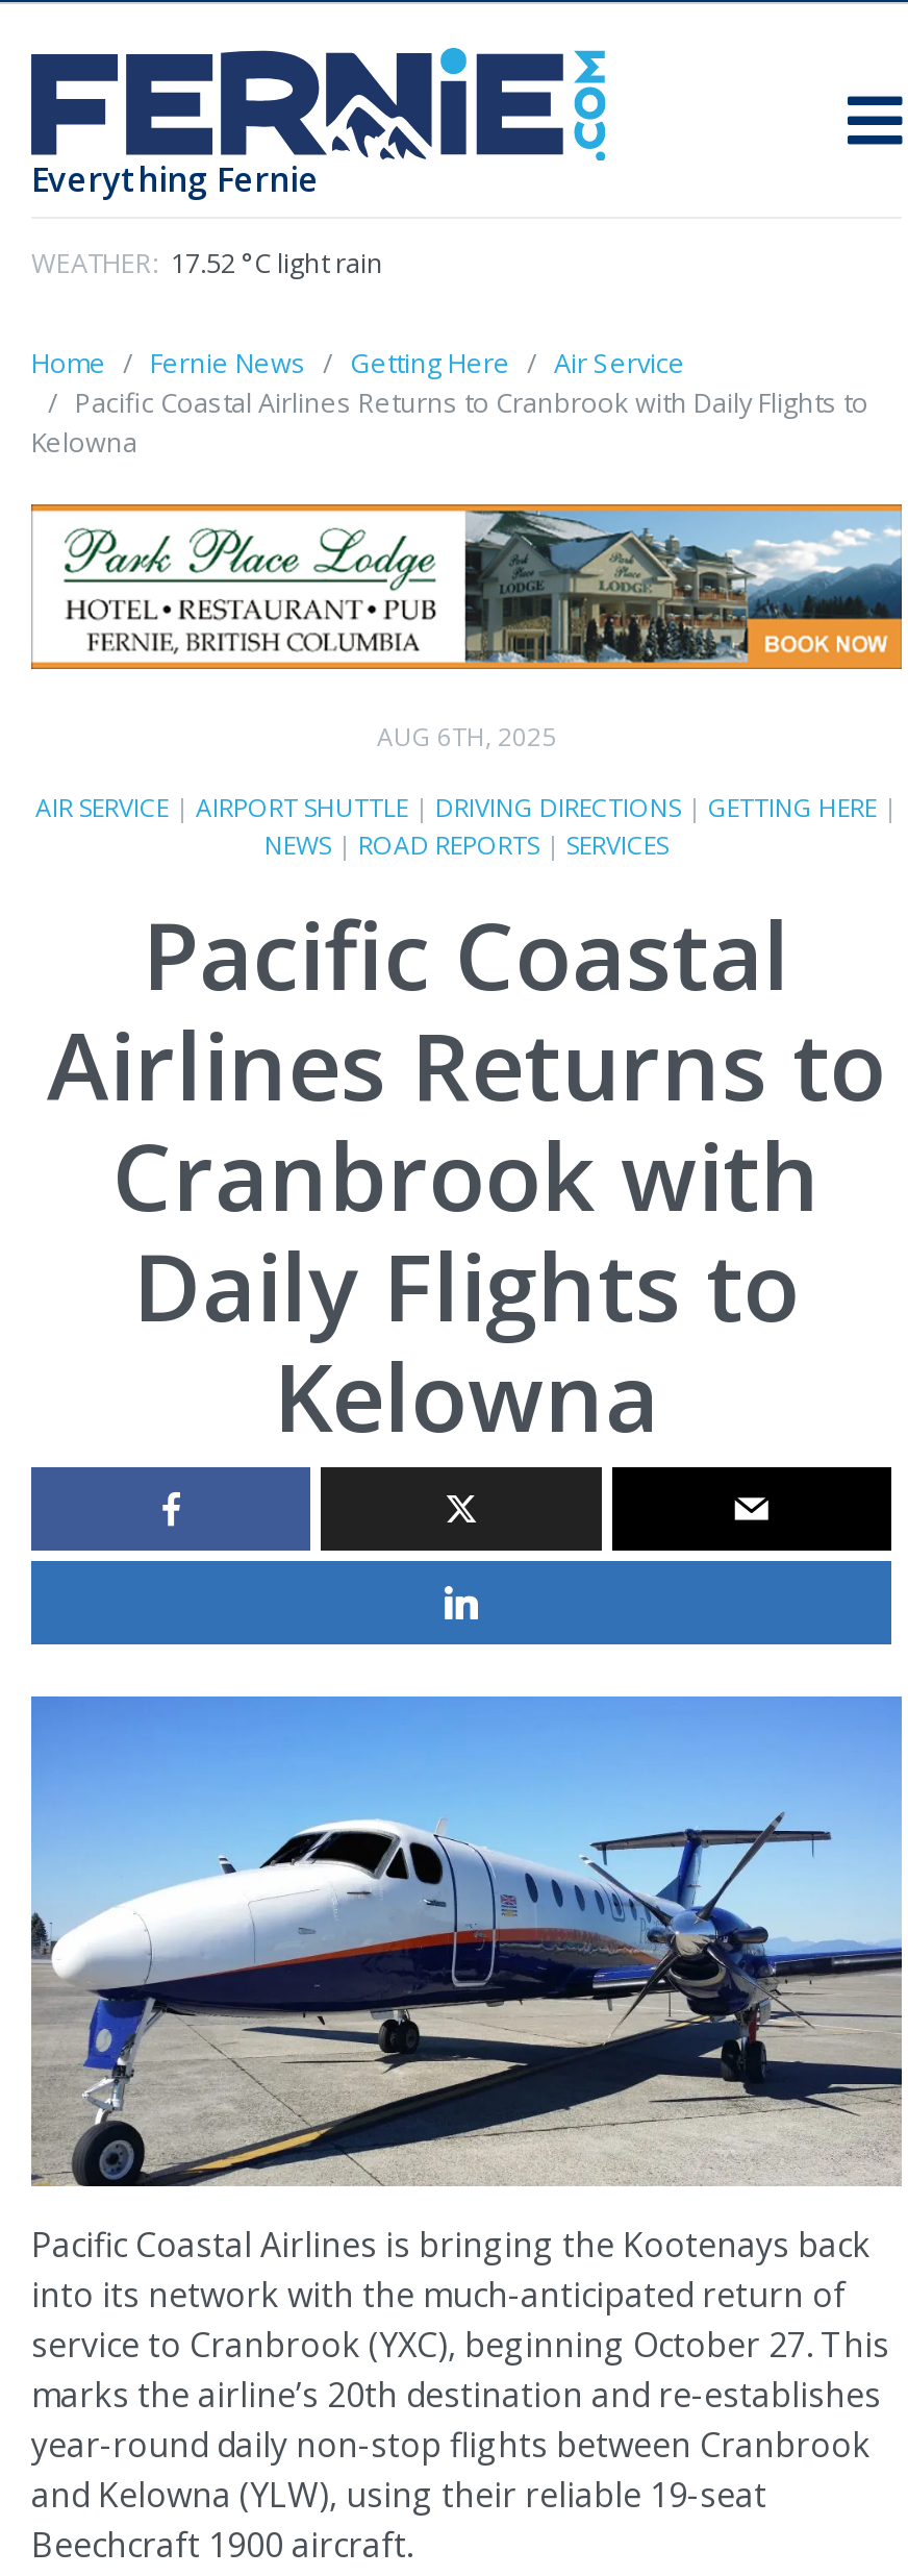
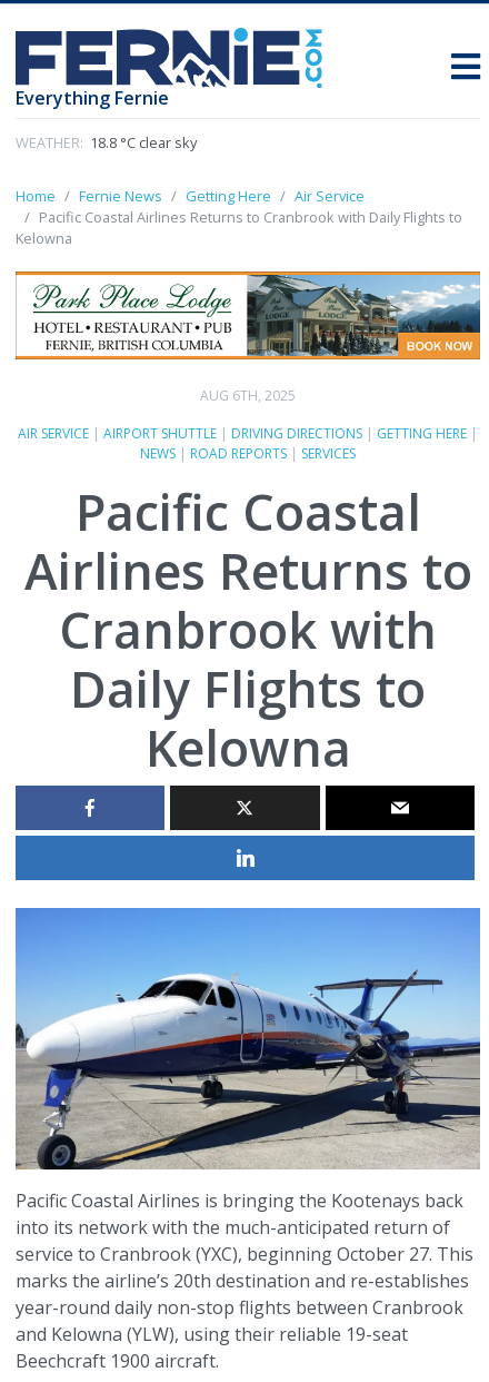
- WEATHER: 17.52 °C light rain
+ WEATHER: 18.8 °C clear sky
